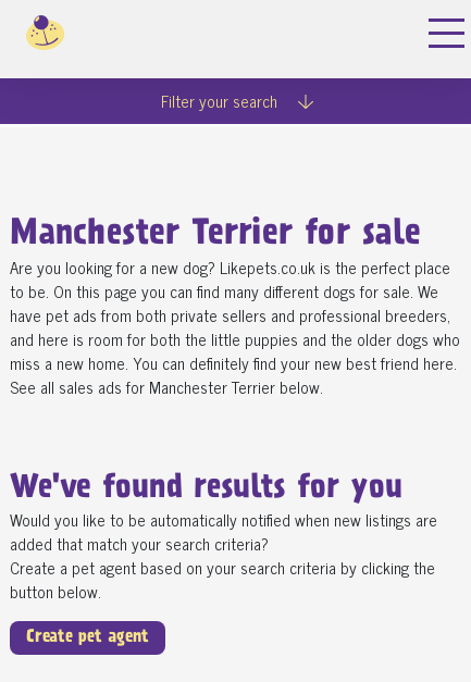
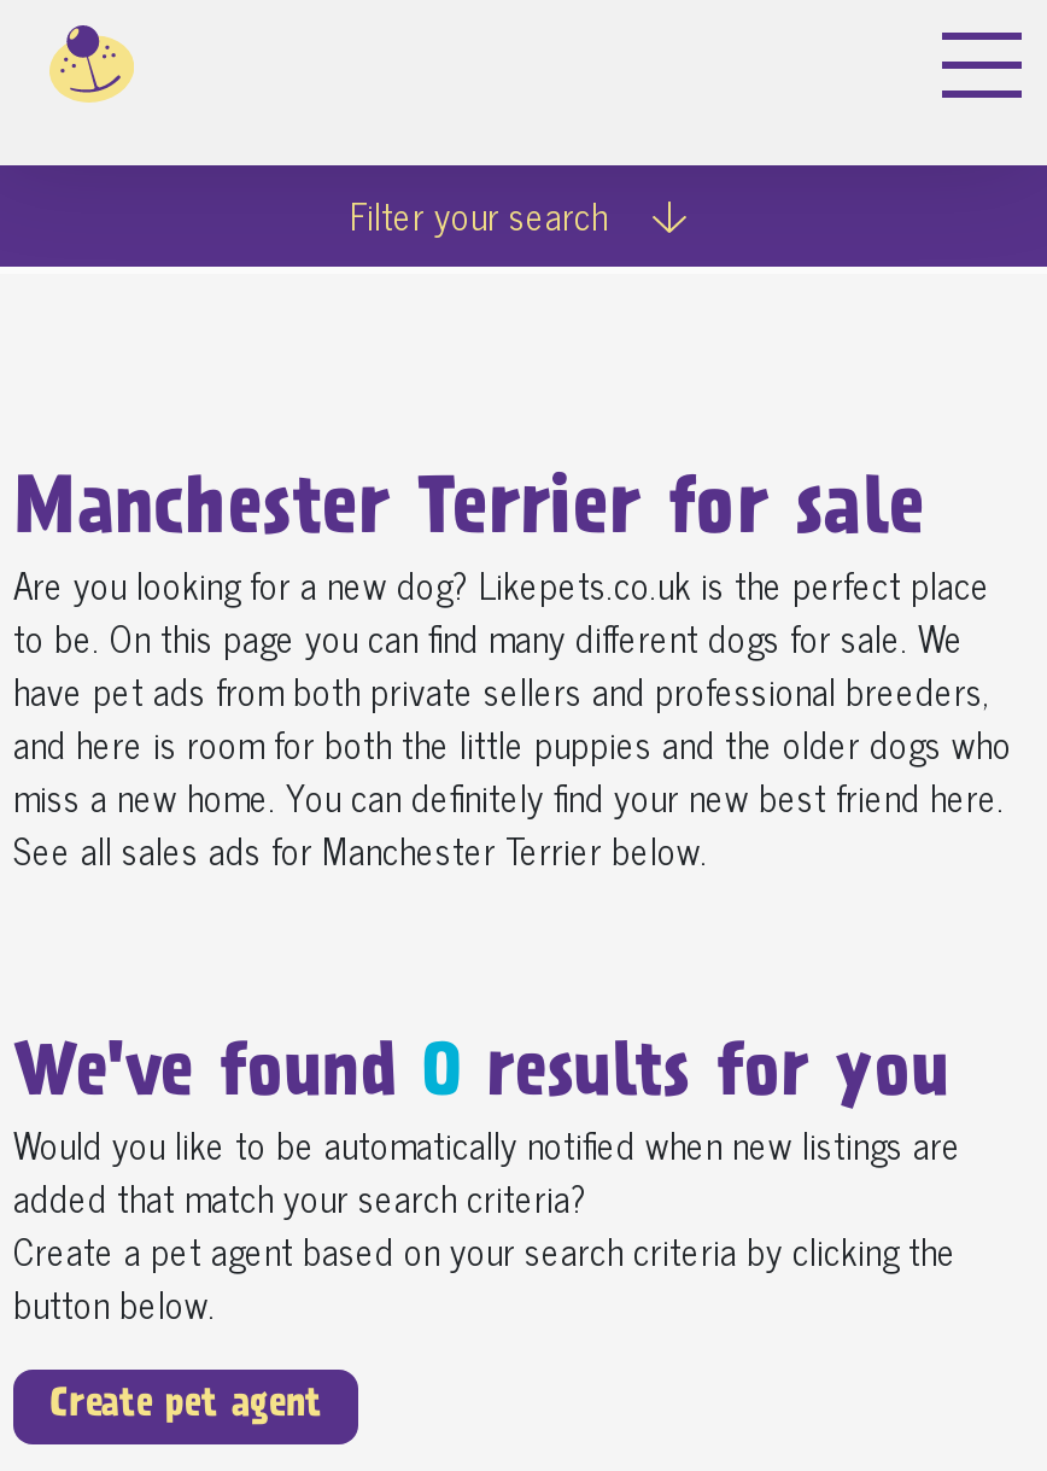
- We've found results for you
+ We've found 0 results for you
